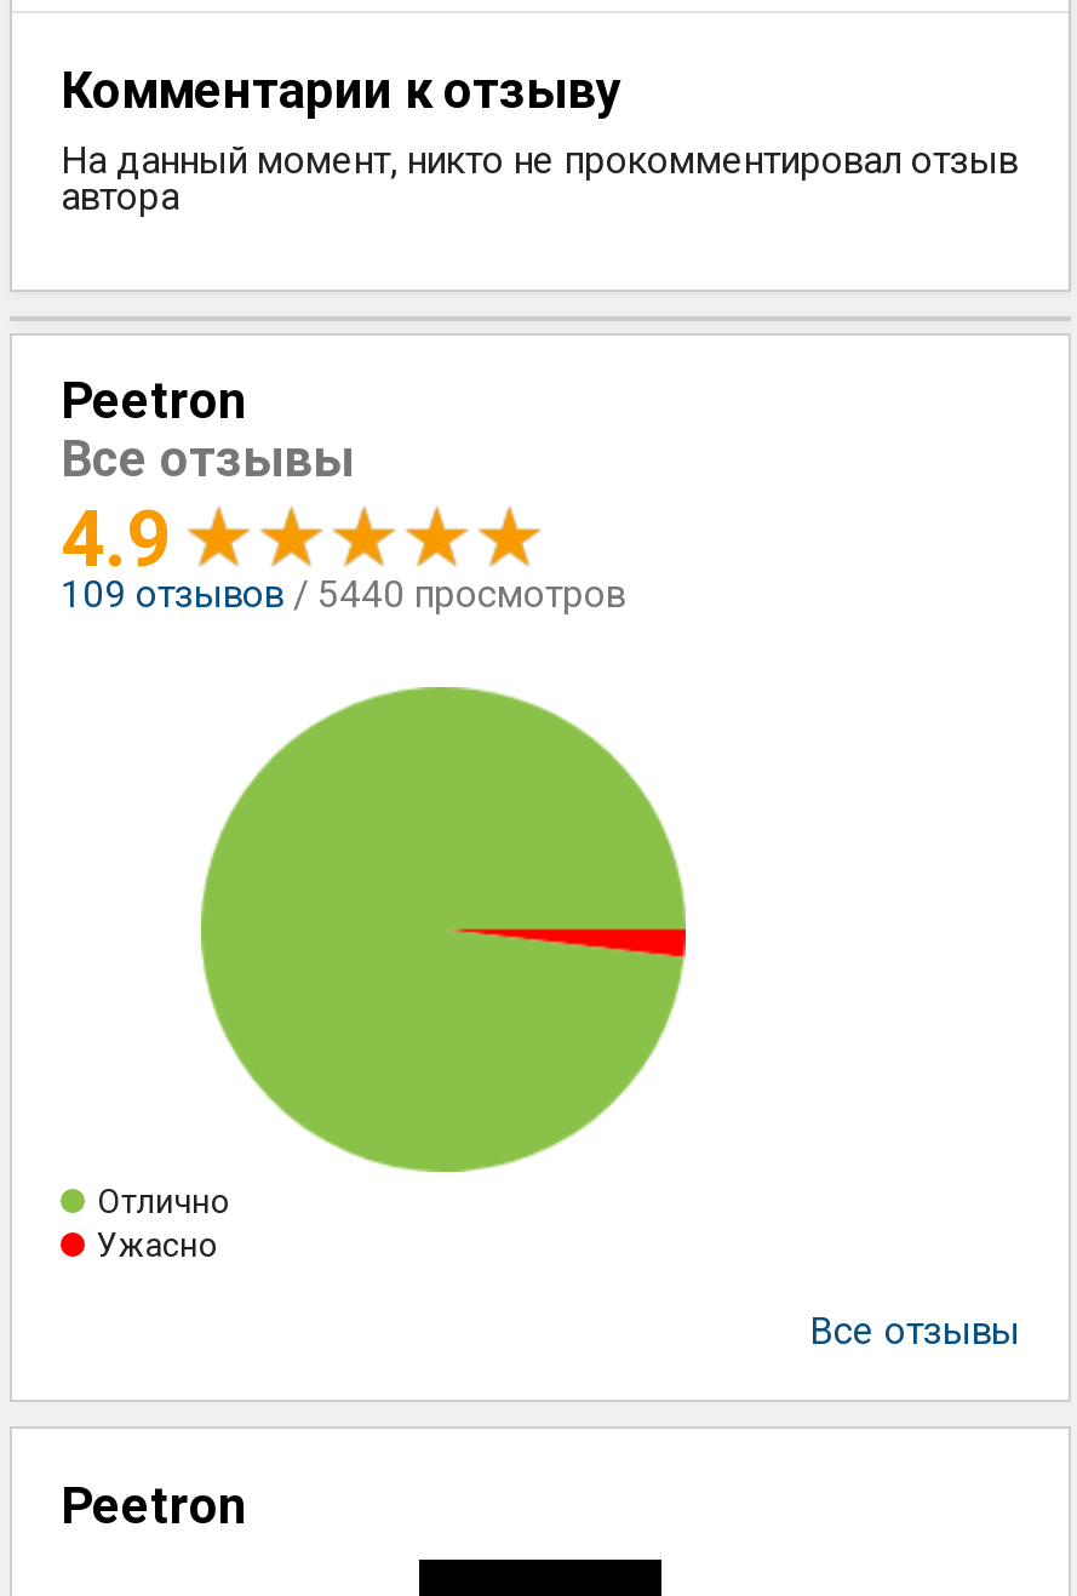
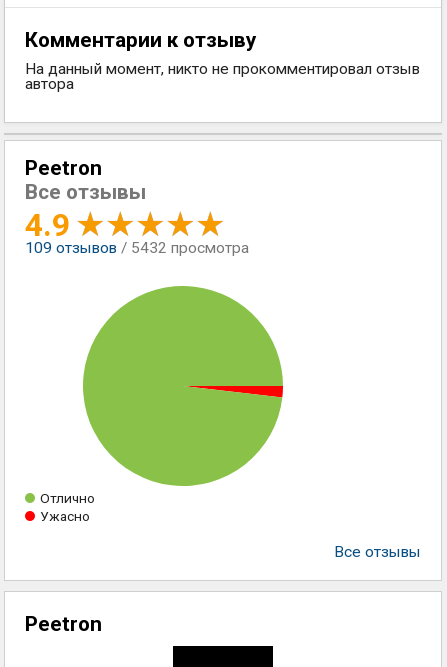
- 109 отзывов / 5440 просмотров
+ 109 отзывов / 5432 просмотра
